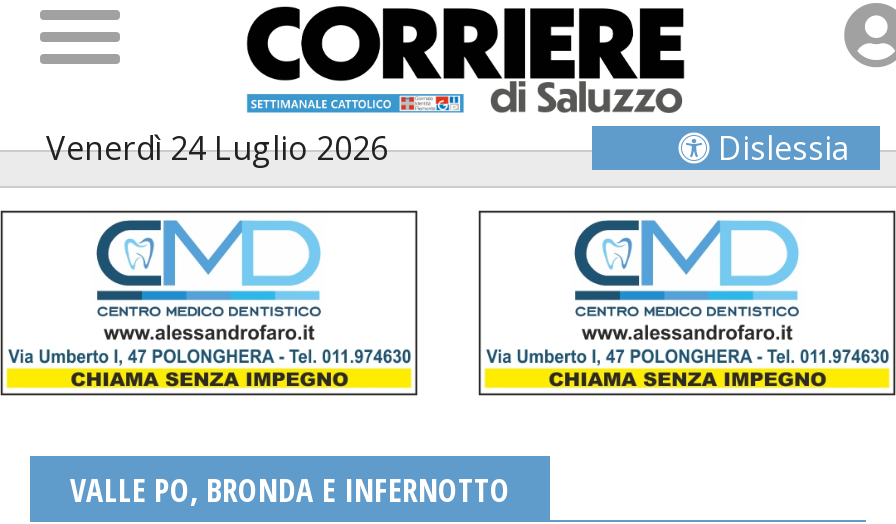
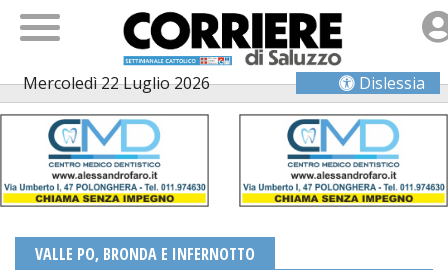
- Venerdì 24 Luglio 2026
+ Mercoledì 22 Luglio 2026
